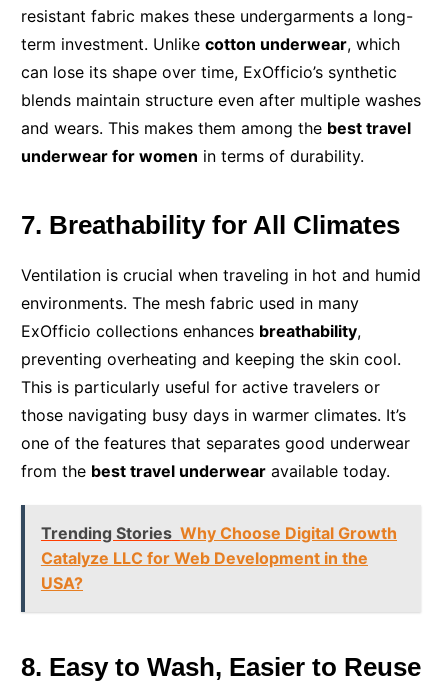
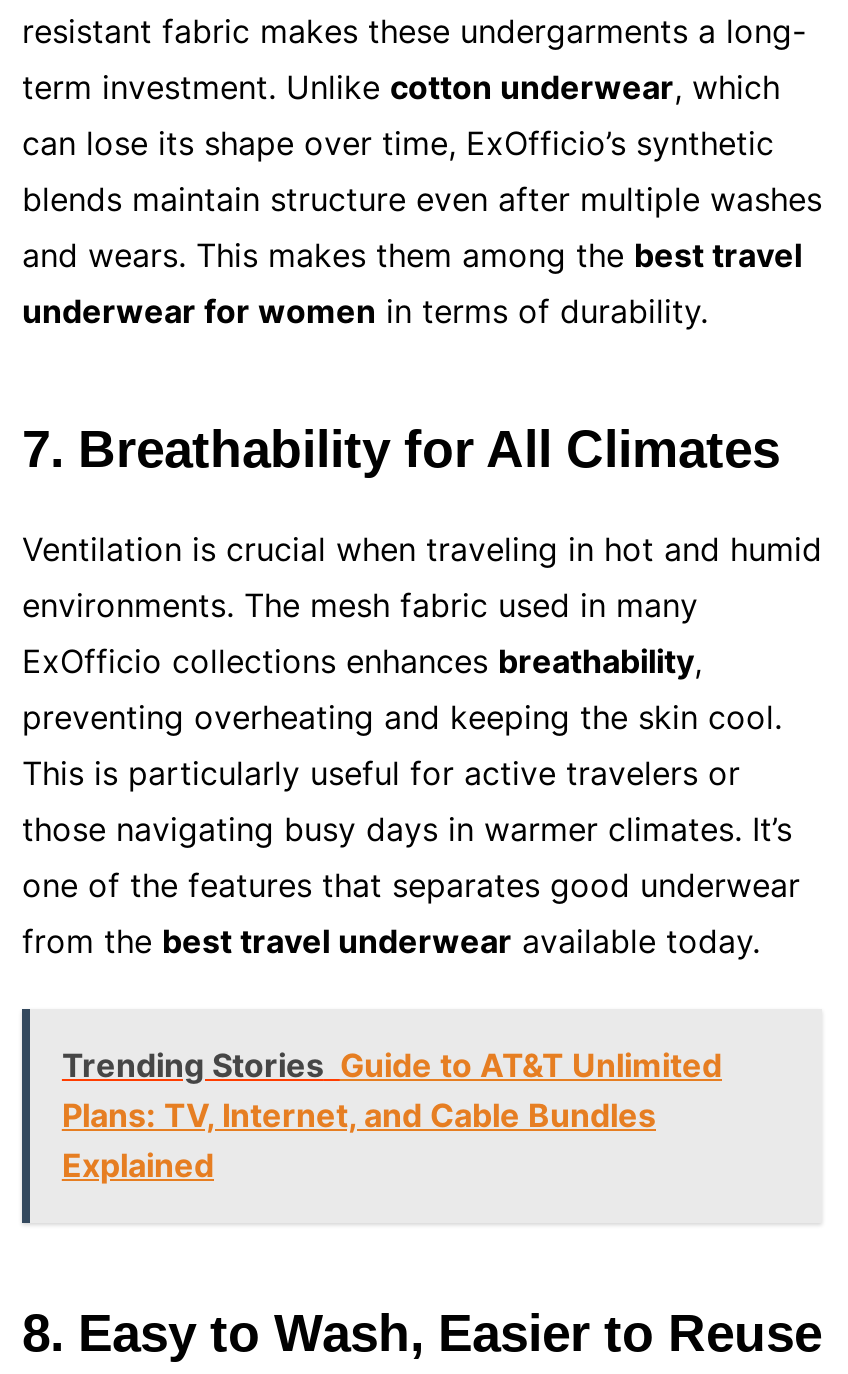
- Trending Stories Why Choose Digital Growth
- Catalyze LLC for Web Development in the
- USA?
+ Trending Stories Guide to AT&T Unlimited
+ Plans: TV, Internet, and Cable Bundles
+ Explained
